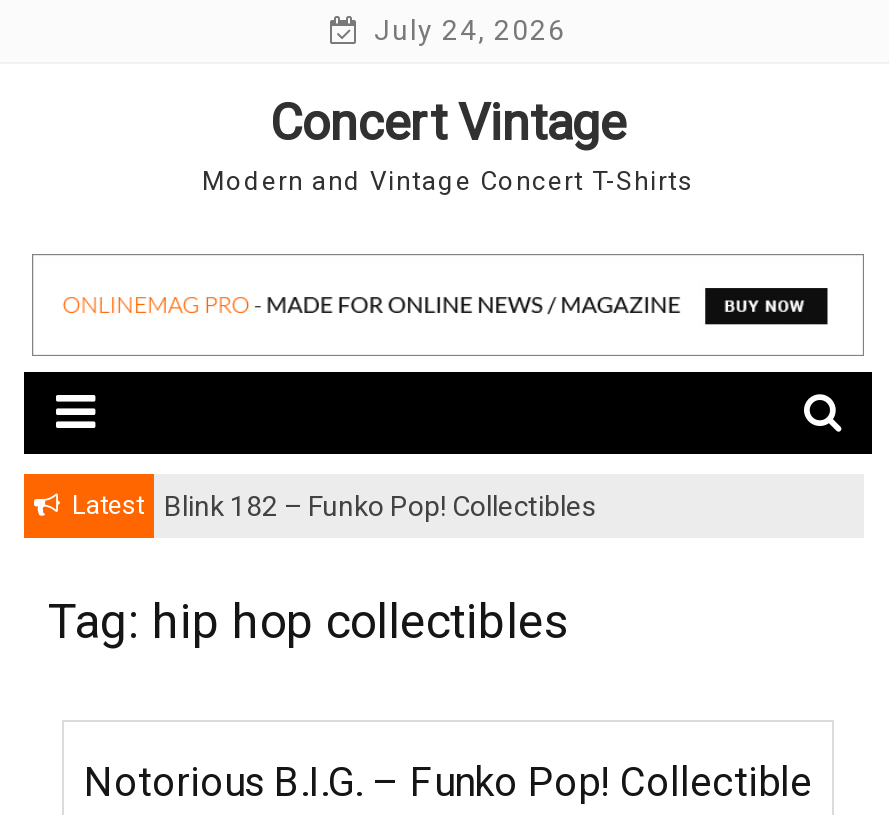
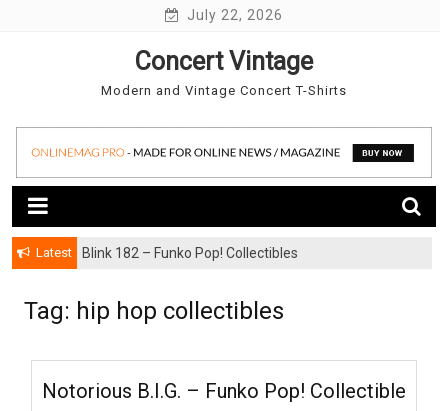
- July 24, 2026
+ July 22, 2026
